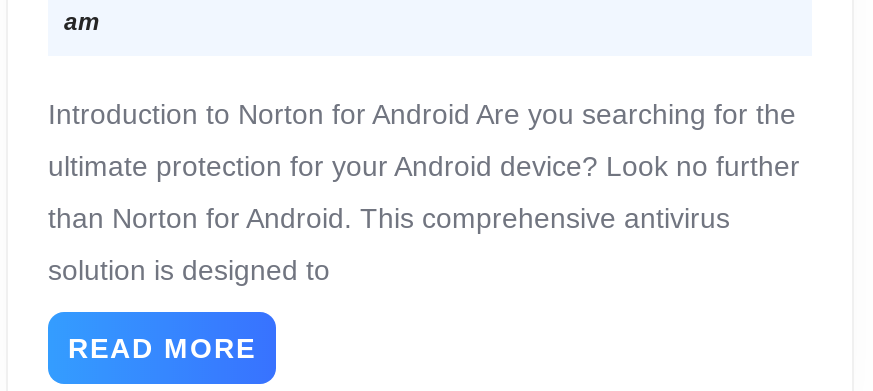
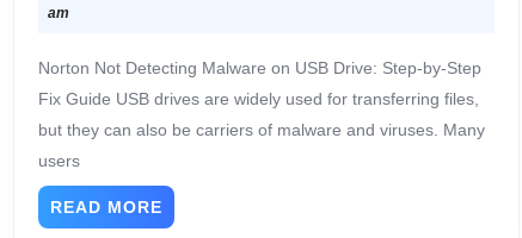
- Introduction to Norton for Android Are you searching for the
+ Norton Not Detecting Malware on USB Drive: Step-by-Step

- ultimate protection for your Android device? Look no further
+ Fix Guide USB drives are widely used for transferring files,

- than Norton for Android. This comprehensive antivirus
+ but they can also be carriers of malware and viruses. Many

- solution is designed to
+ users
